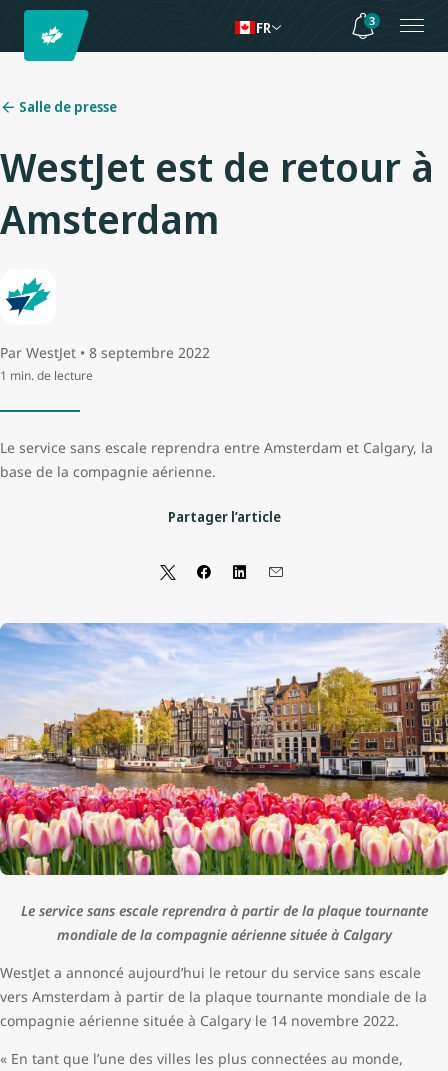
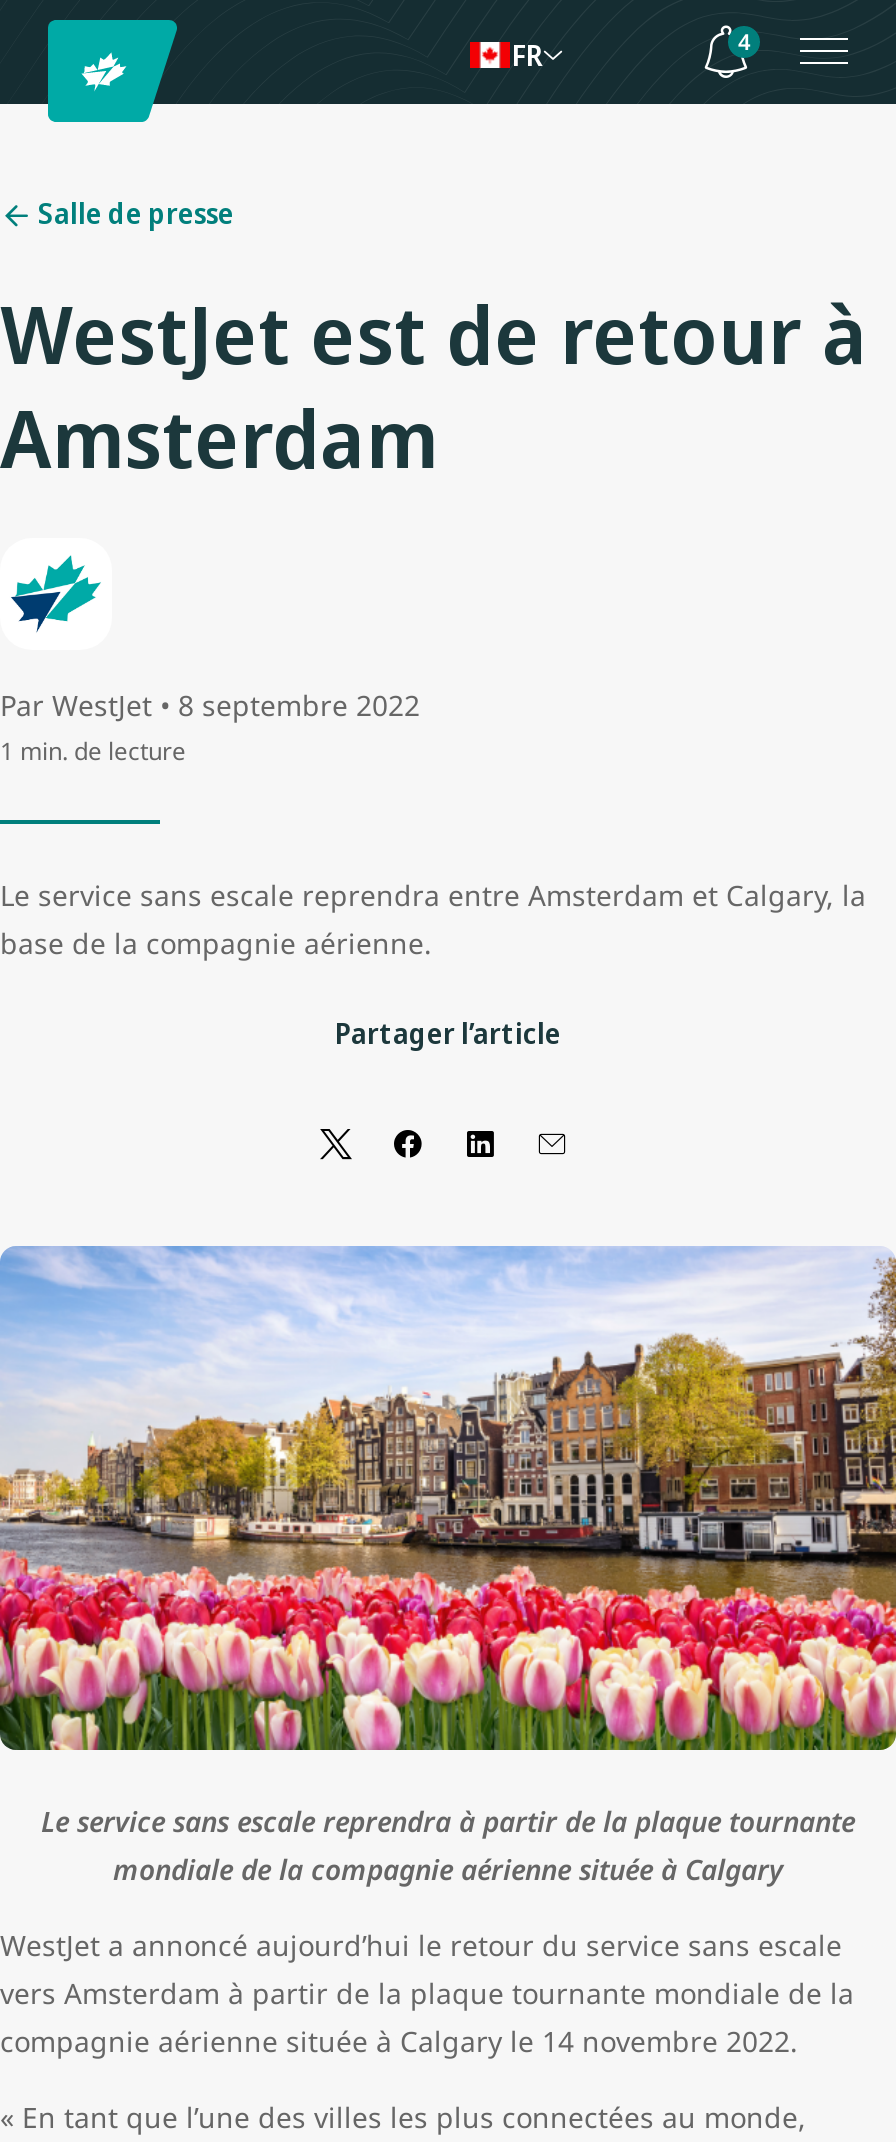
- 3
+ 4
